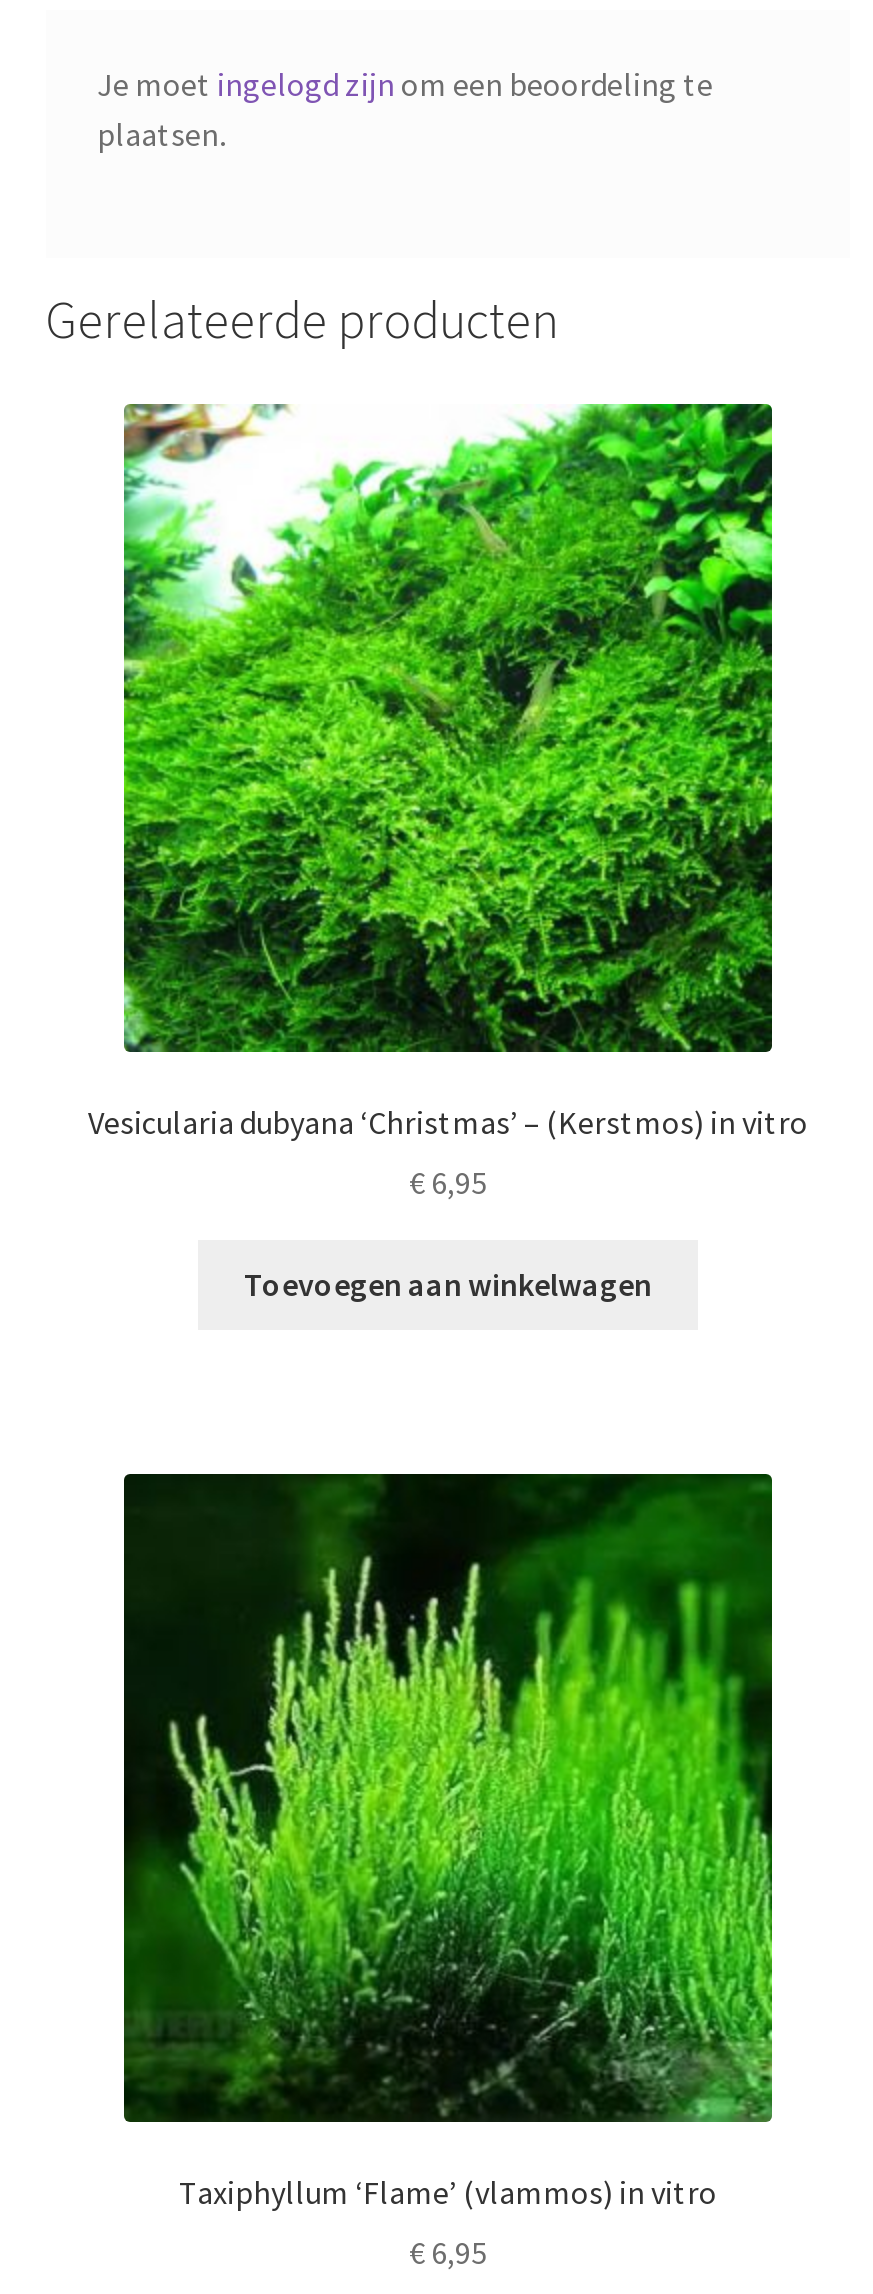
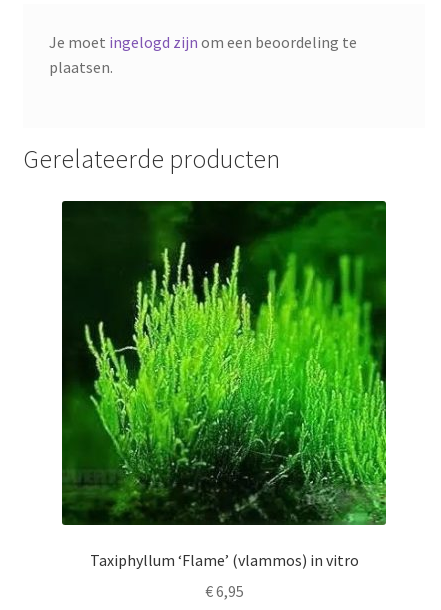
- [image]
- Vesicularia dubyana ‘Christmas’ – (Kerstmos) in vitro
- €6,95
- Toevoegen aan winkelwagen
